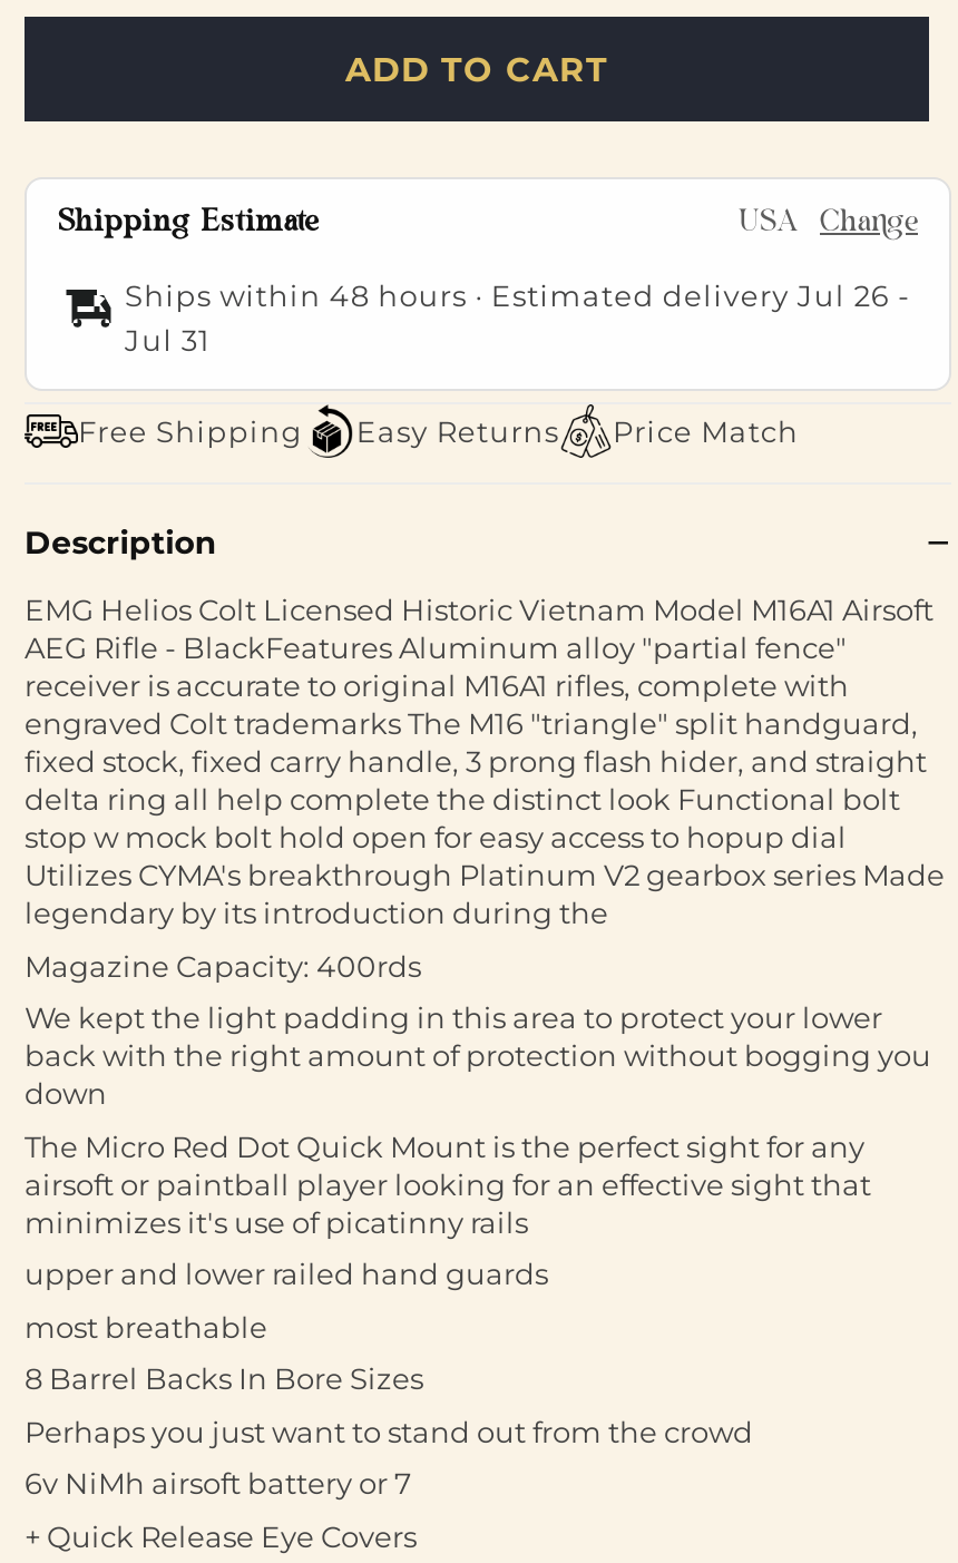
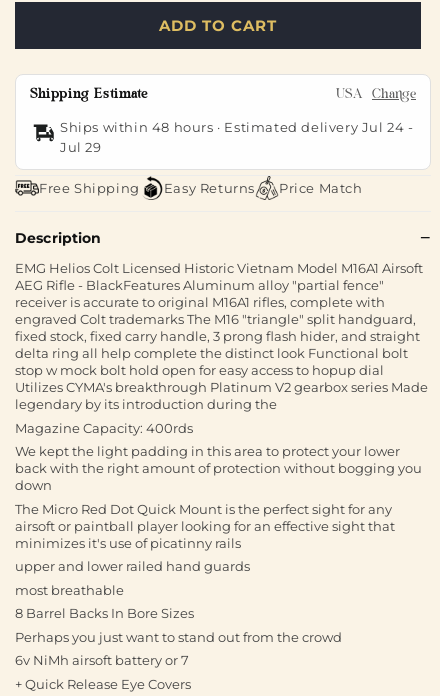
- Ships within 48 hours · Estimated delivery Jul 26 -
+ Ships within 48 hours · Estimated delivery Jul 24 -

- Jul 31
+ Jul 29
